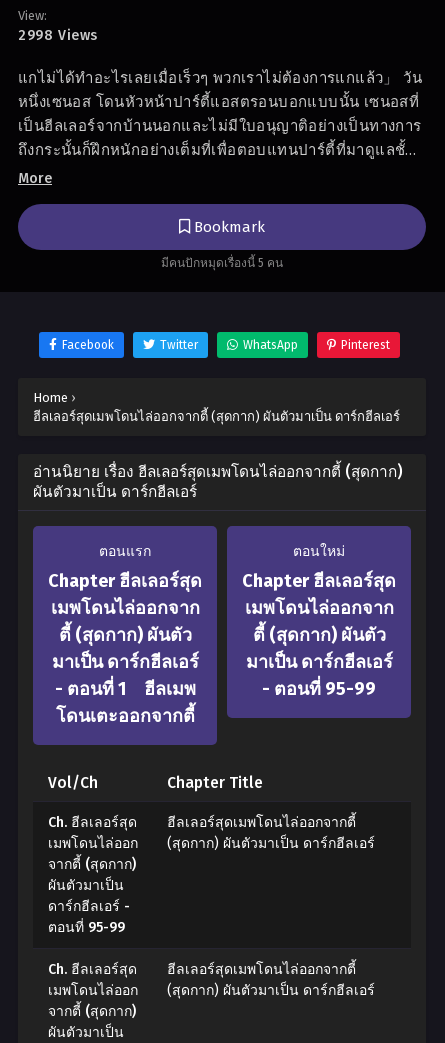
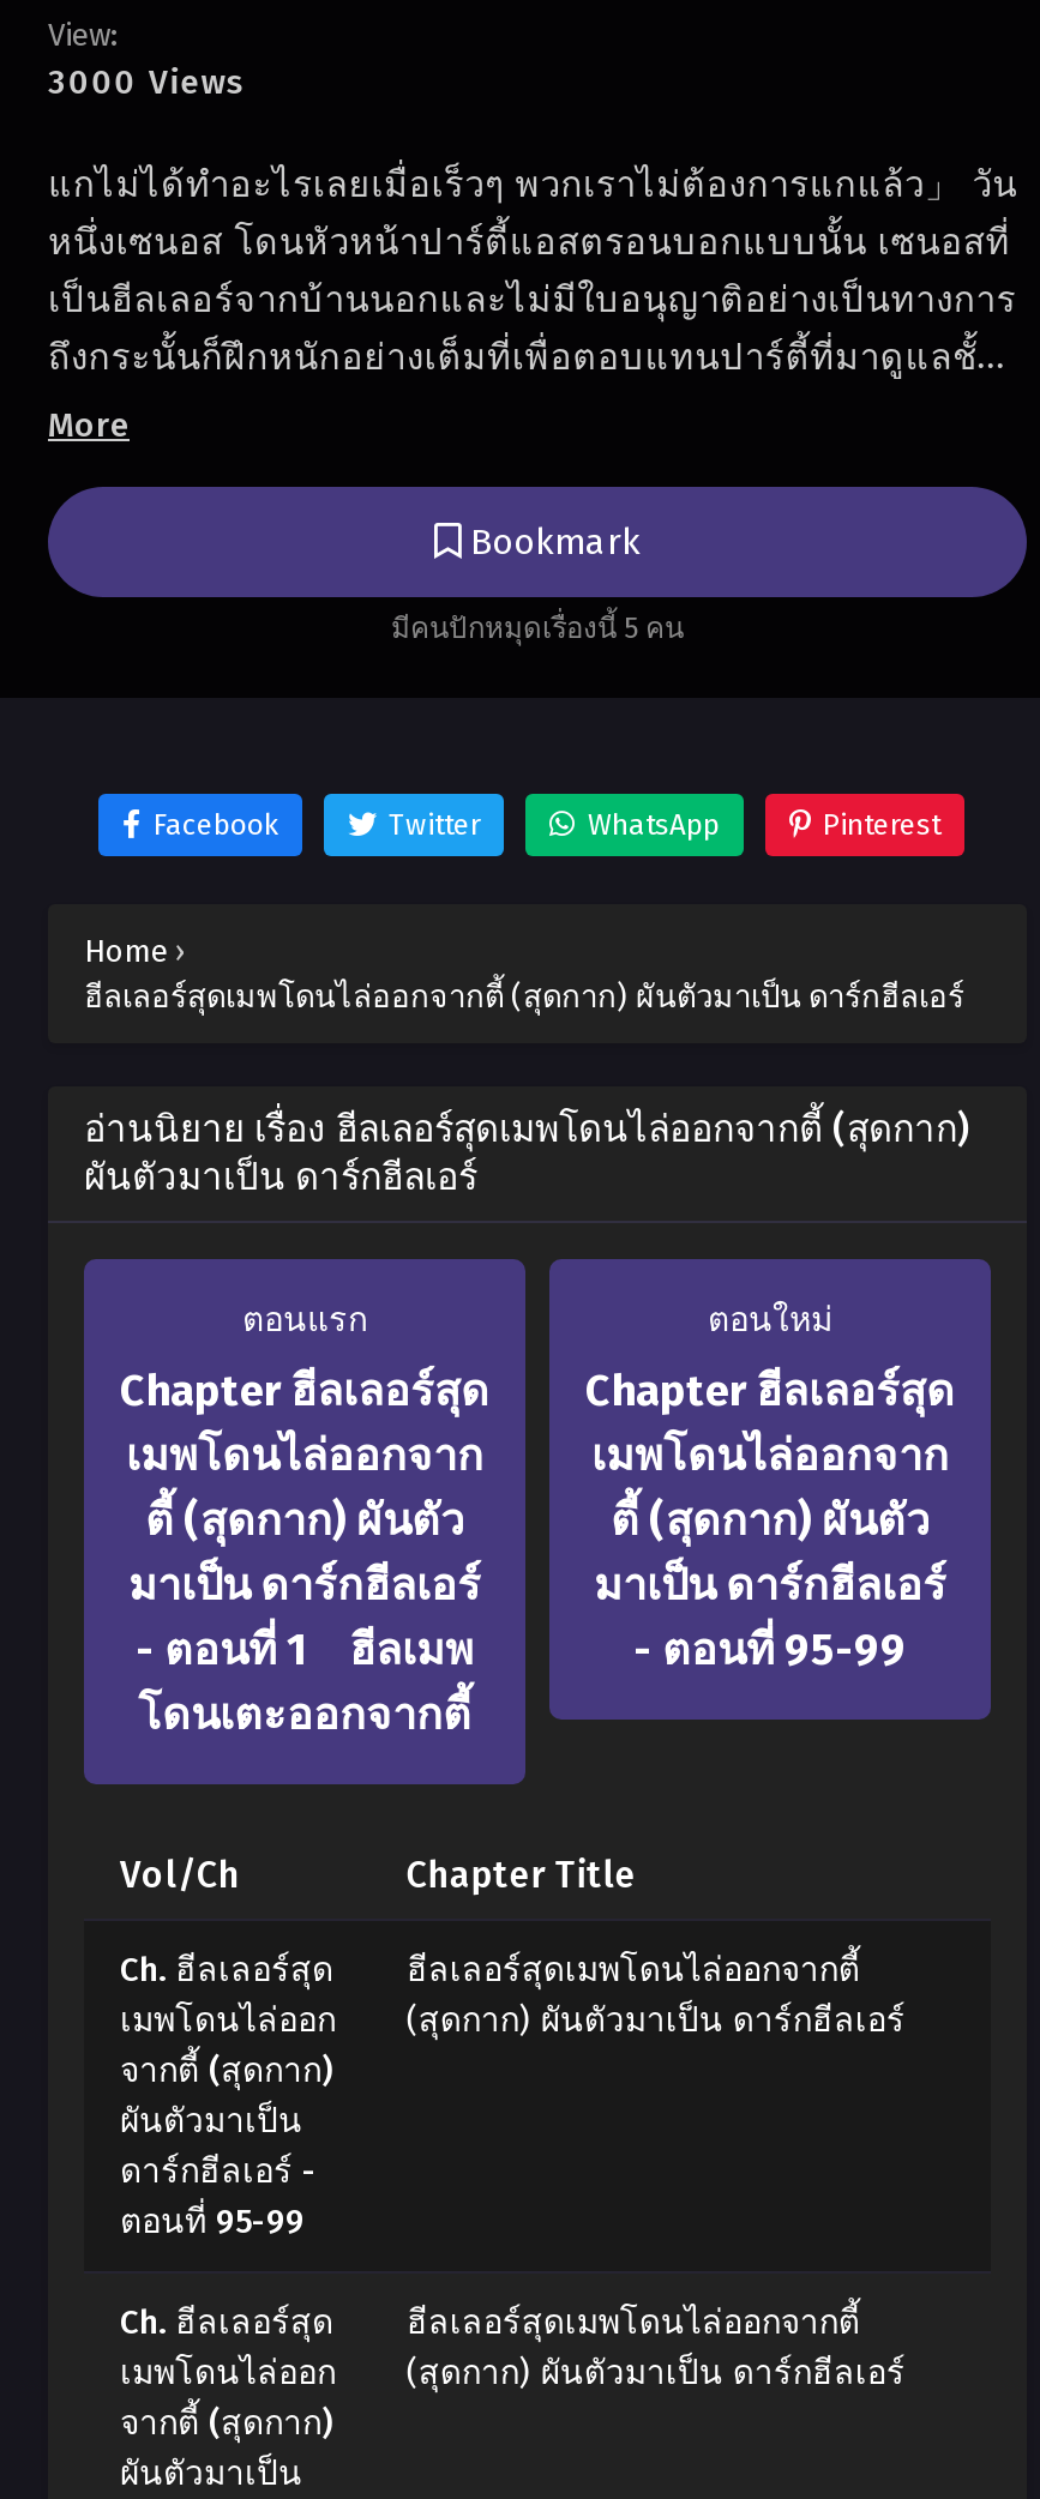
- 2998 Views
+ 3000 Views
